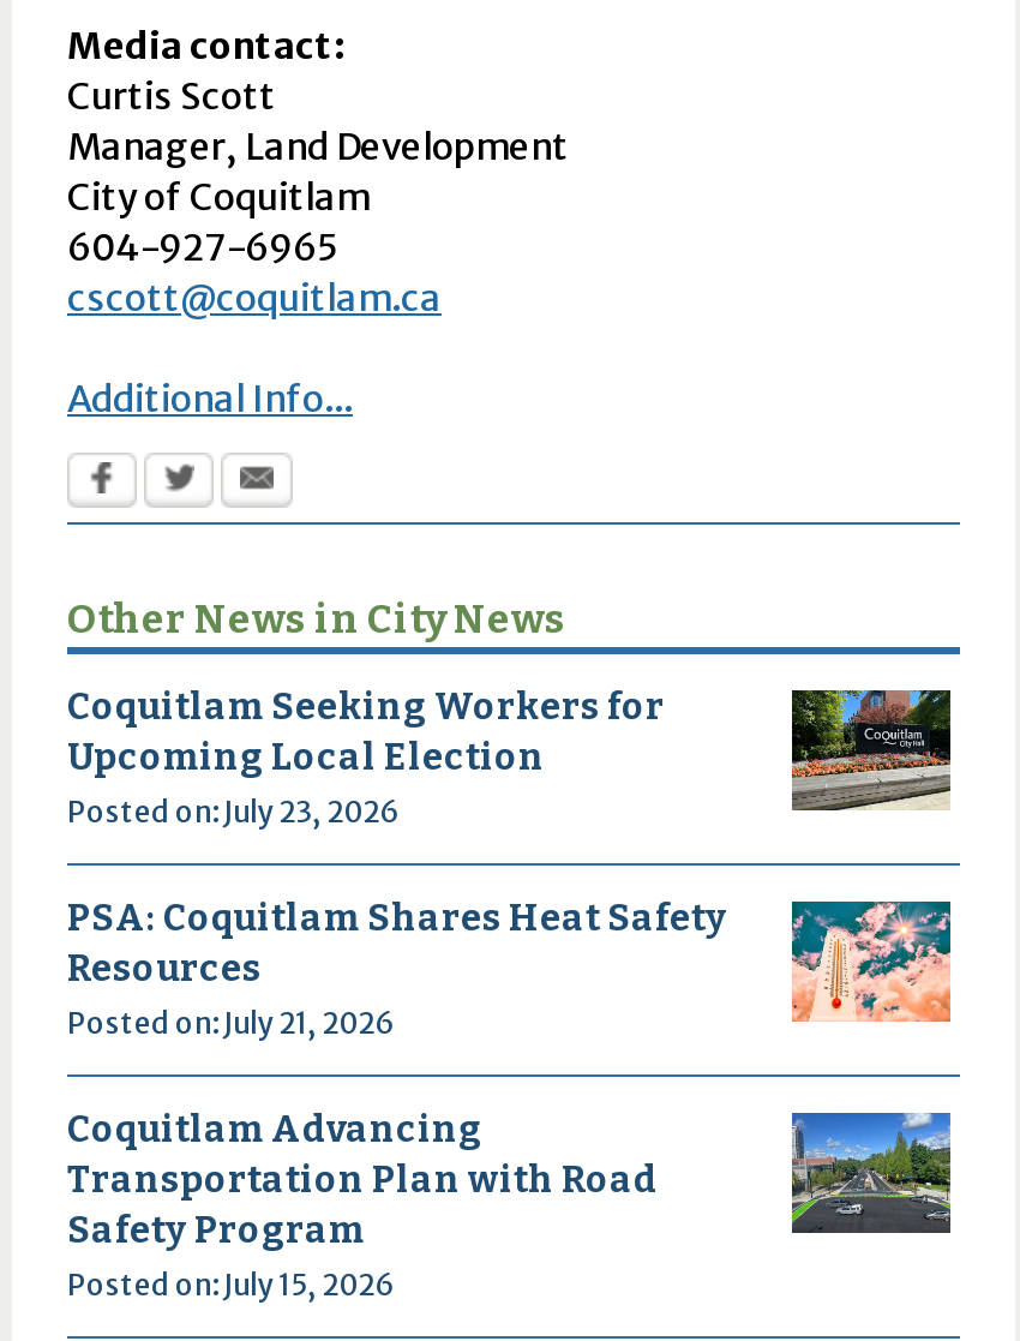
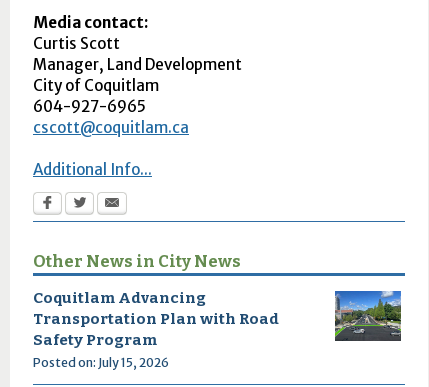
- [image]
- Coquitlam Seeking Workers for
- Upcoming Local Election
- Posted on: July 23, 2026
- PSA: Coquitlam Shares Heat Safety
- Resources
- Posted on: July 21, 2026

- [image]
